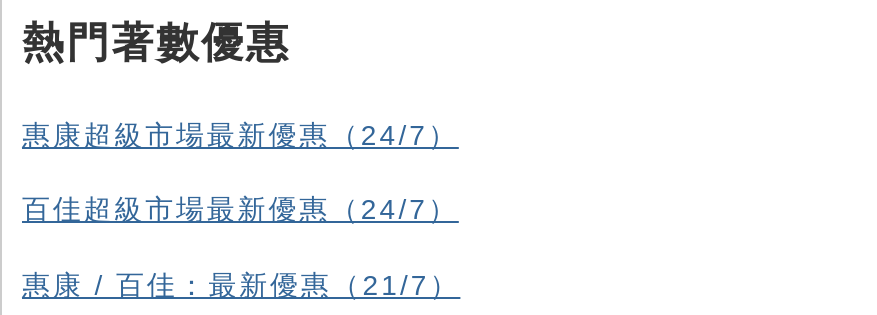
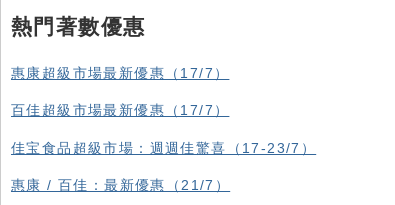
- 惠康超級市場最新優惠（24/7）
- 百佳超級市場最新優惠（24/7）
+ 惠康超級市場最新優惠（17/7）
+ 百佳超級市場最新優惠（17/7）
+ 佳宝食品超級市場：週週佳驚喜（17-23/7）
